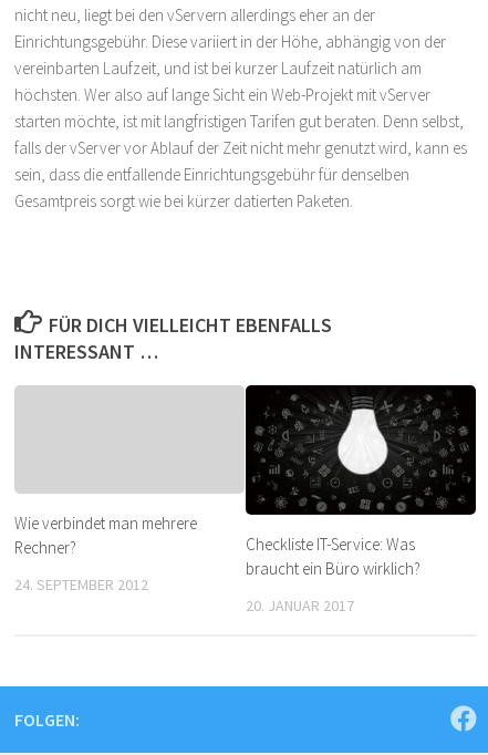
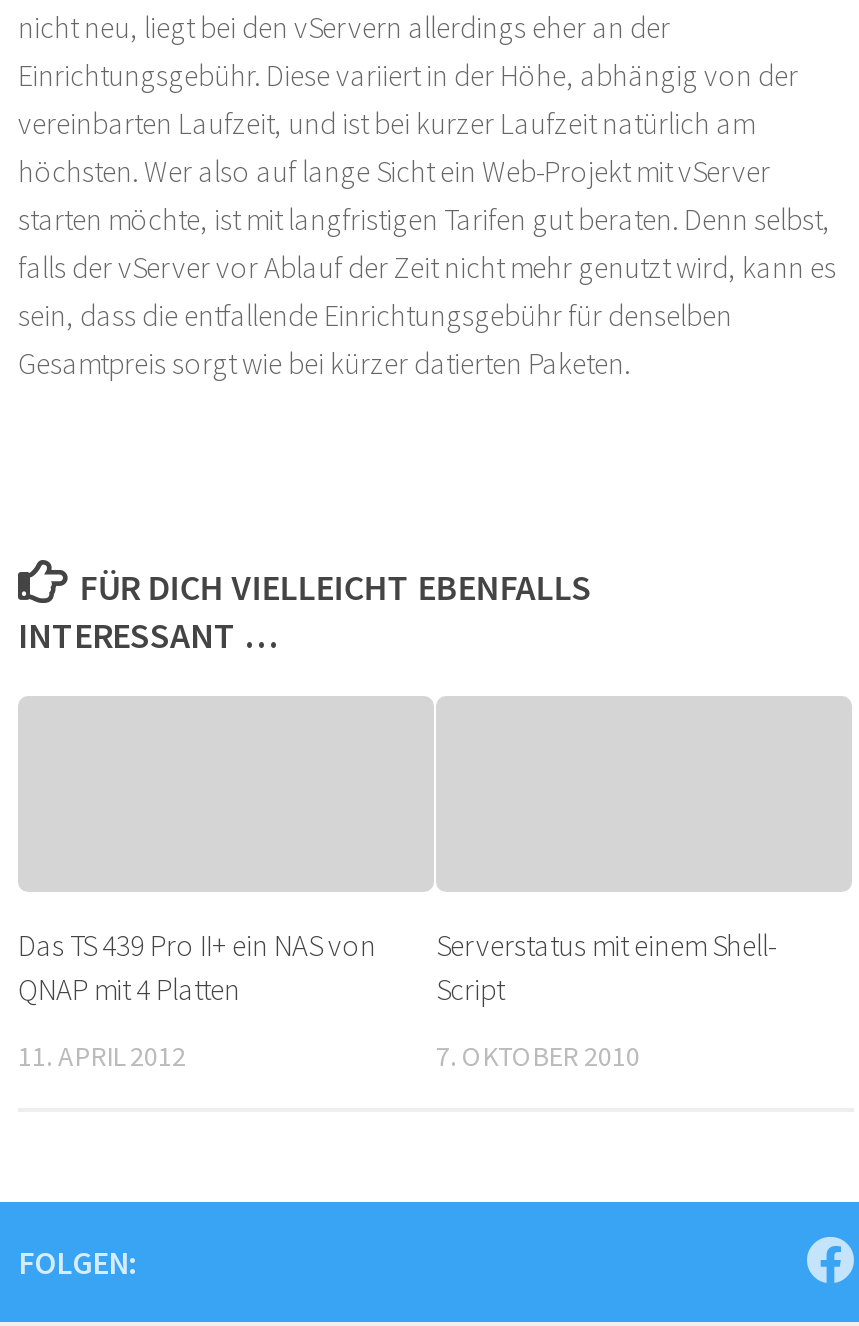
- [image]

- Wie verbindet man mehrere
- Rechner?
+ Das TS 439 Pro II+ ein NAS von
+ QNAP mit 4 Platten

- Checkliste IT-Service: Was
- braucht ein Büro wirklich?
+ Serverstatus mit einem Shell-
+ Script

- 24. SEPTEMBER 2012
+ 11. APRIL 2012

- 20. JANUAR 2017
+ 7. OKTOBER 2010
